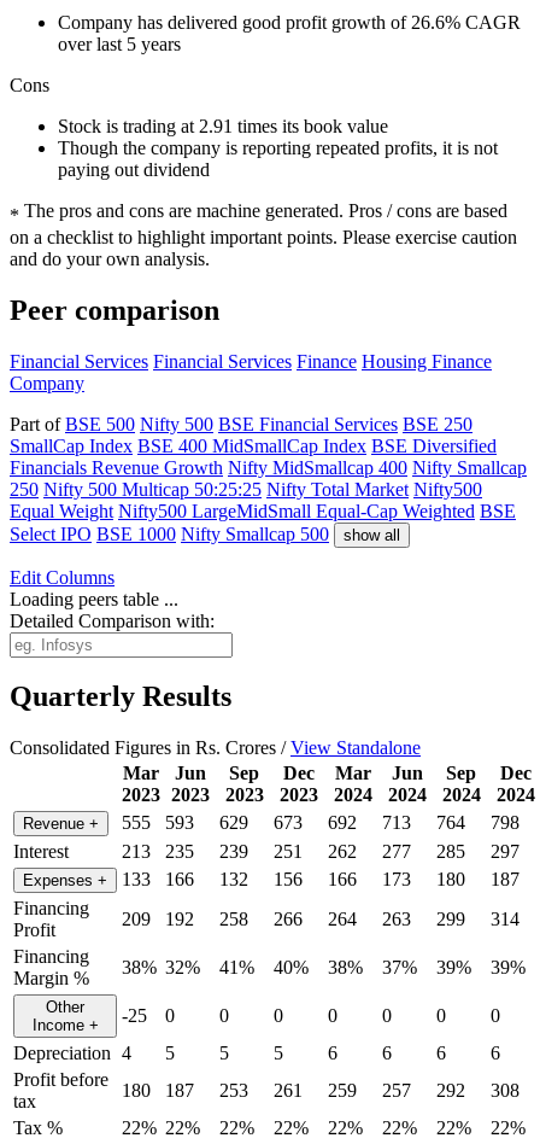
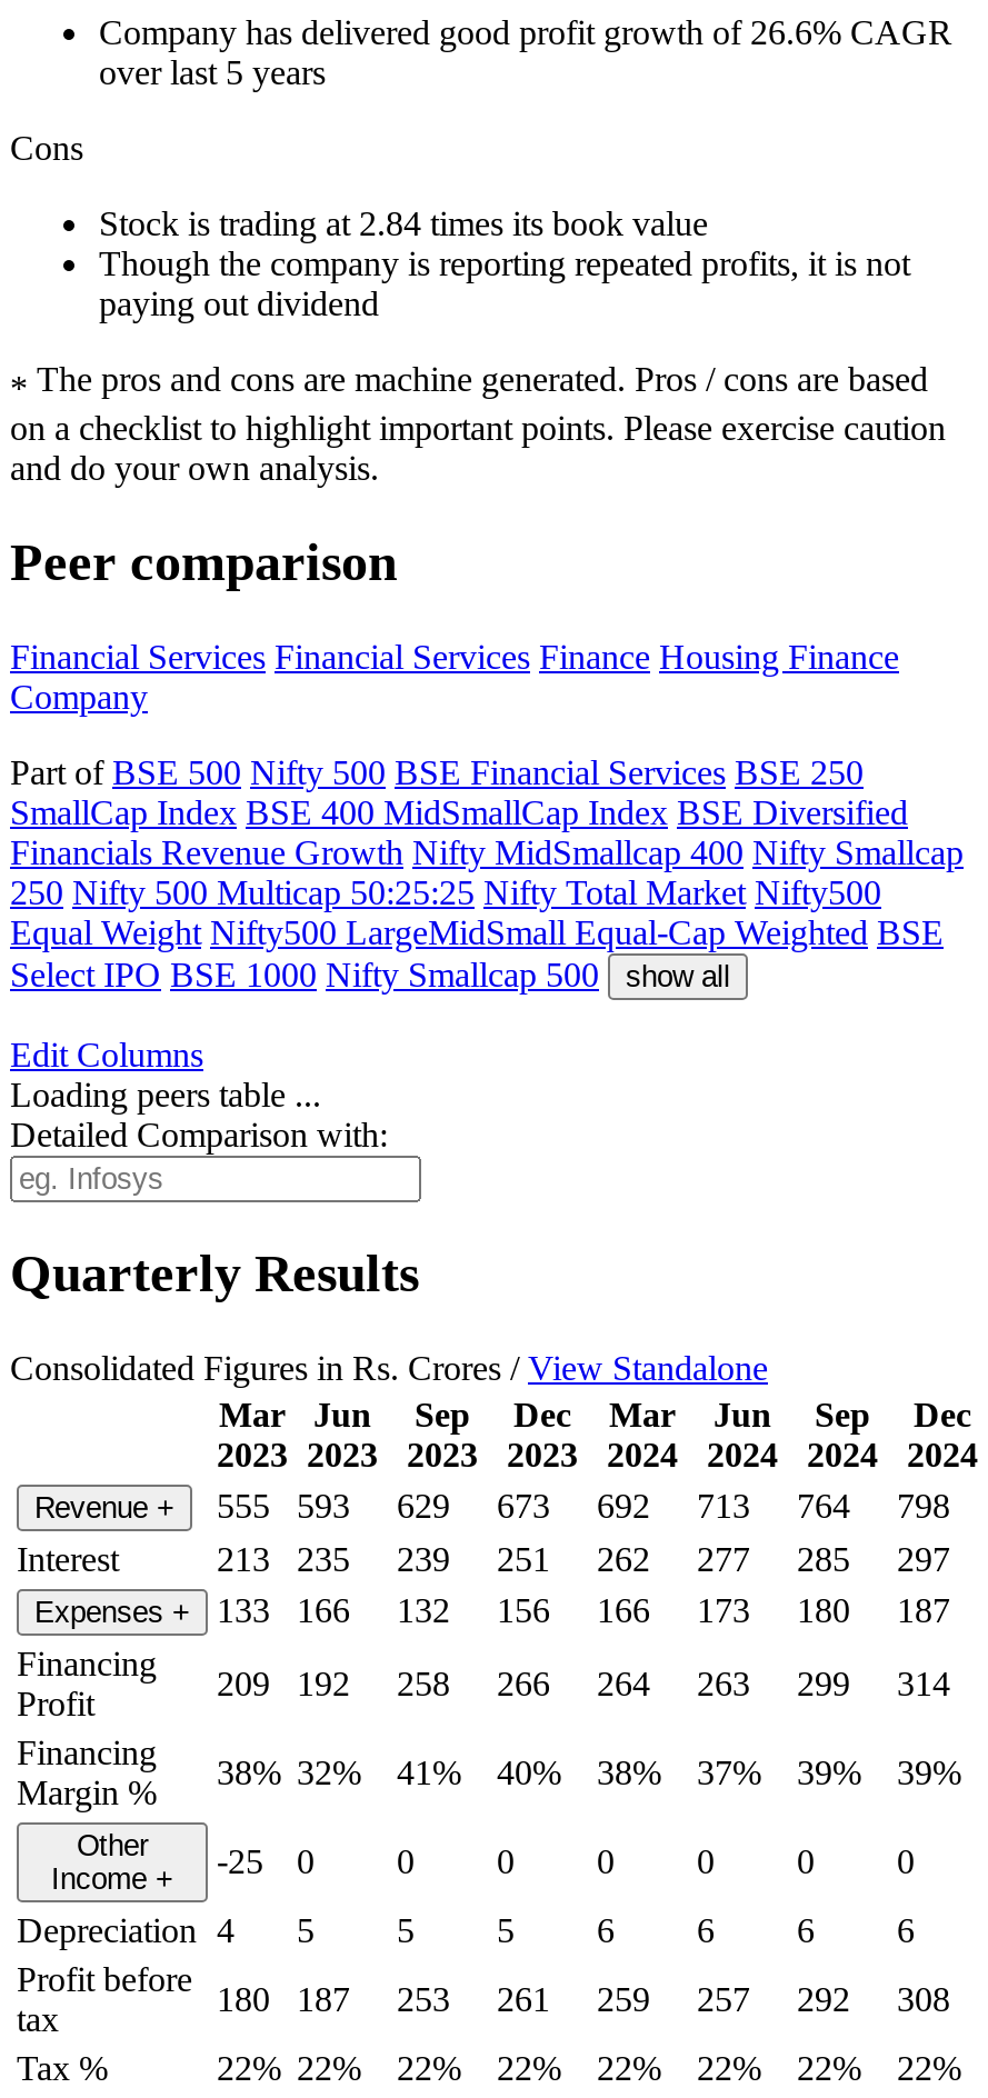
- Stock is trading at 2.91 times its book value
+ Stock is trading at 2.84 times its book value
